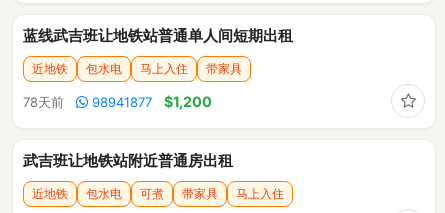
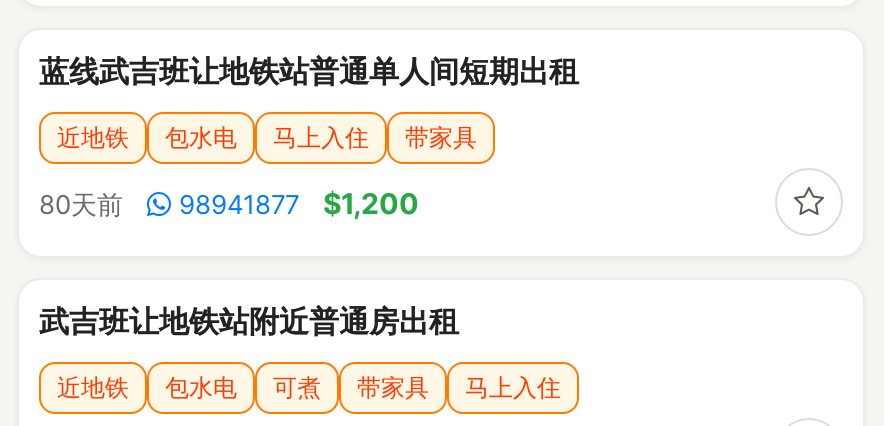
- 78天前 98941877 $1,200
+ 80天前 98941877 $1,200
